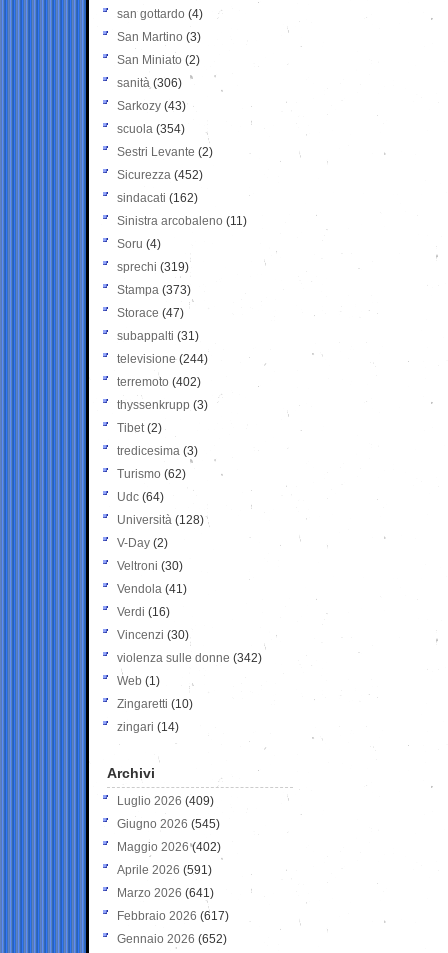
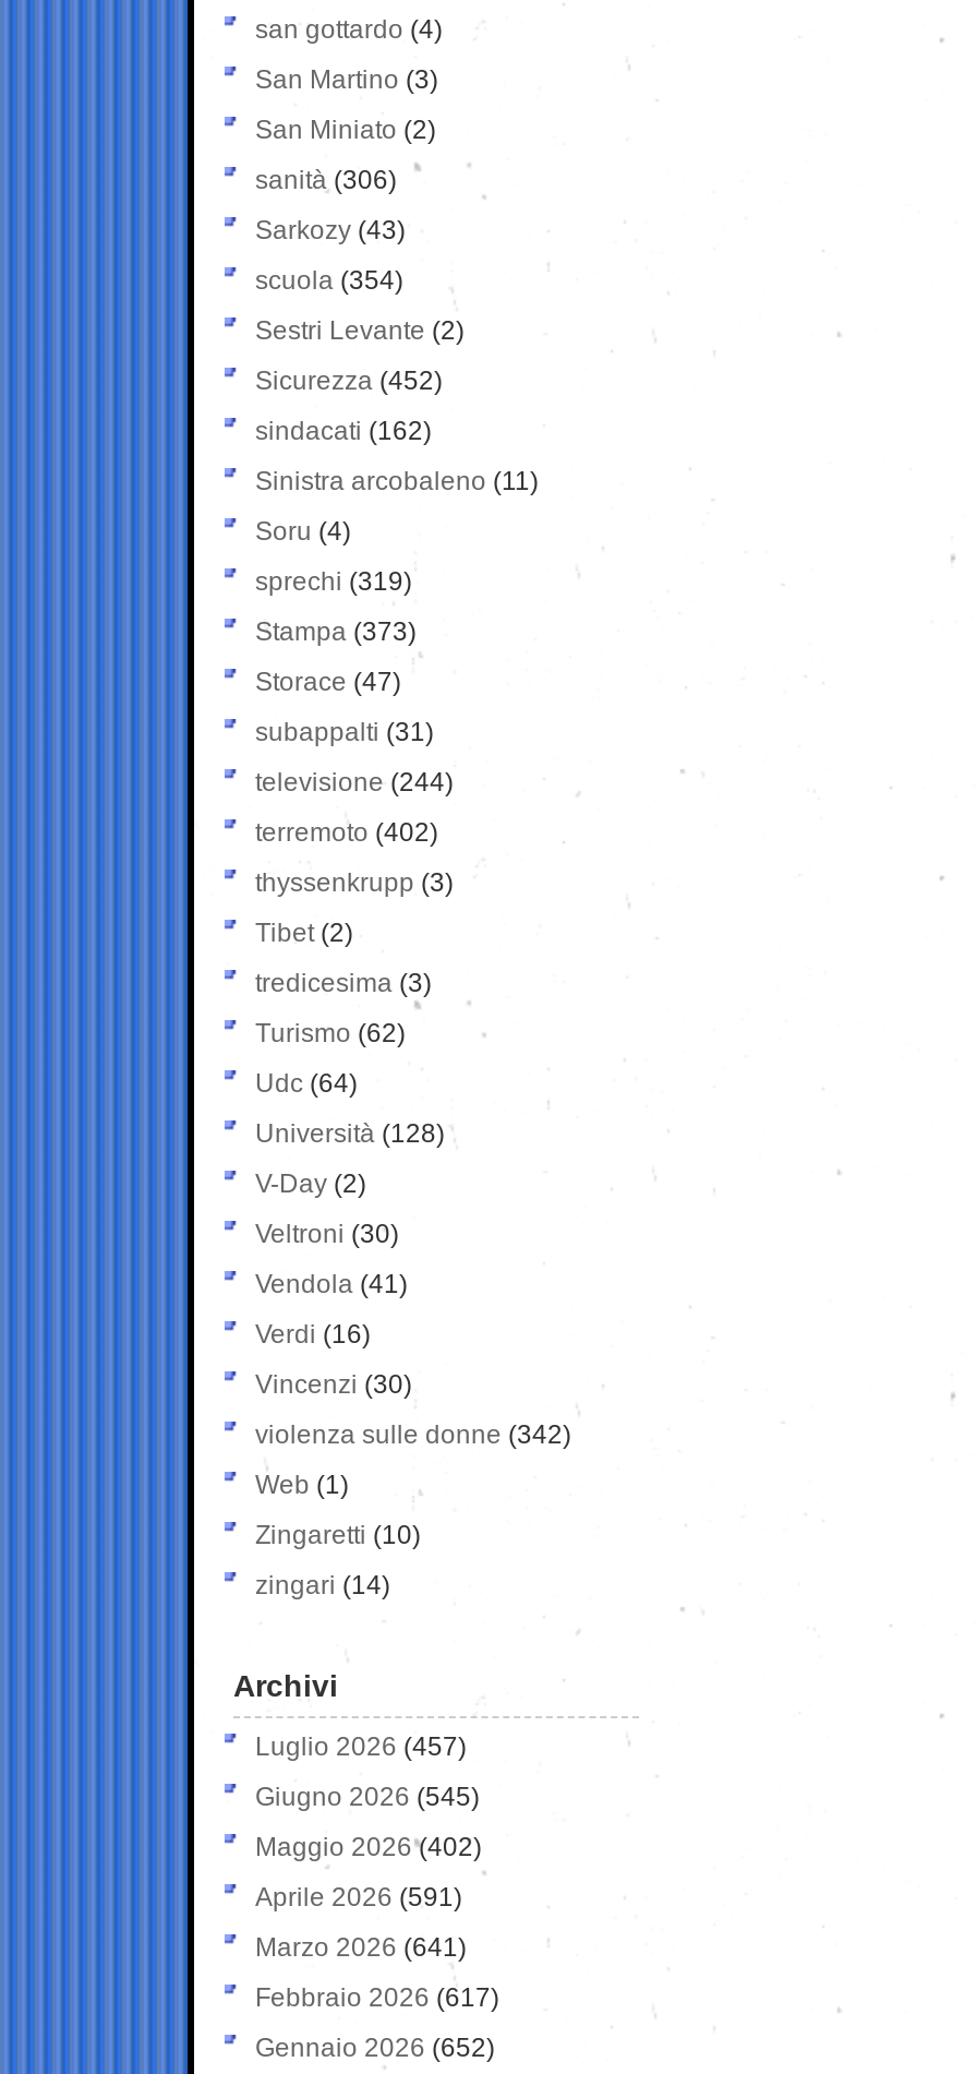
- Luglio 2026 (409)
+ Luglio 2026 (457)
